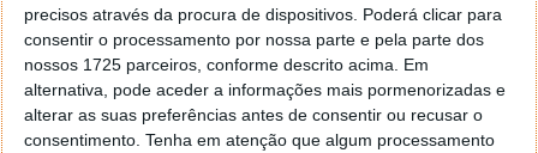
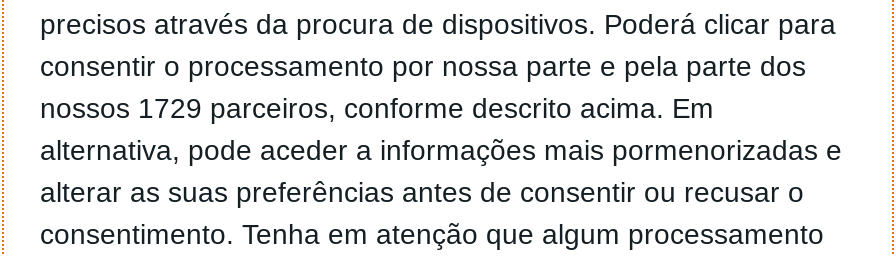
- nossos 1725 parceiros, conforme descrito acima. Em
+ nossos 1729 parceiros, conforme descrito acima. Em
